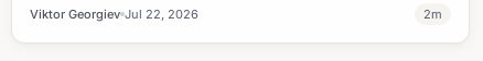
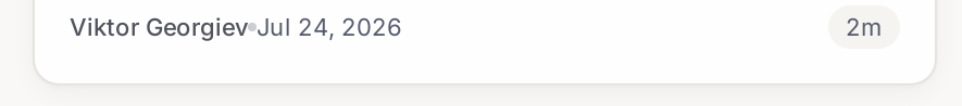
- Viktor Georgiev Jul 22, 2026
+ Viktor Georgiev Jul 24, 2026
